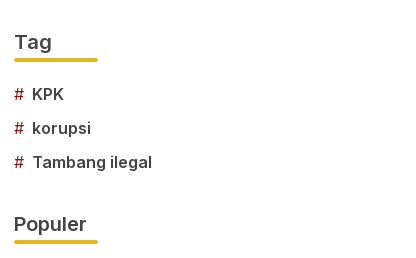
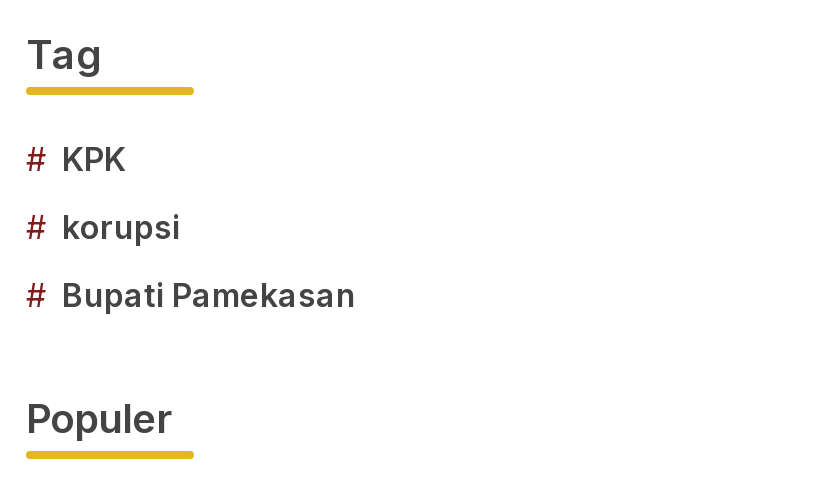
- # Tambang ilegal
+ # Bupati Pamekasan
